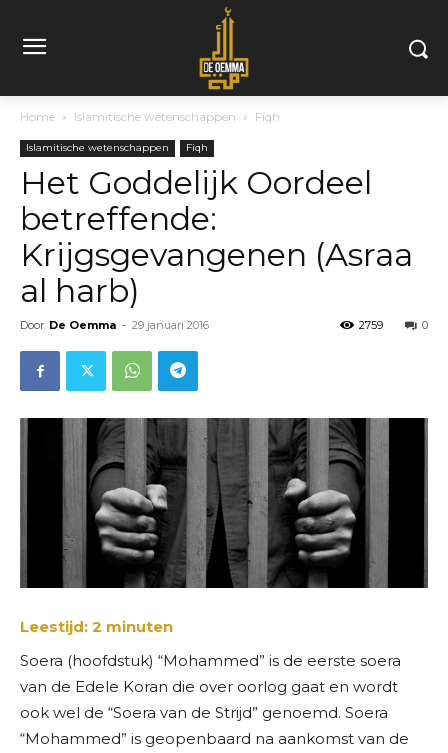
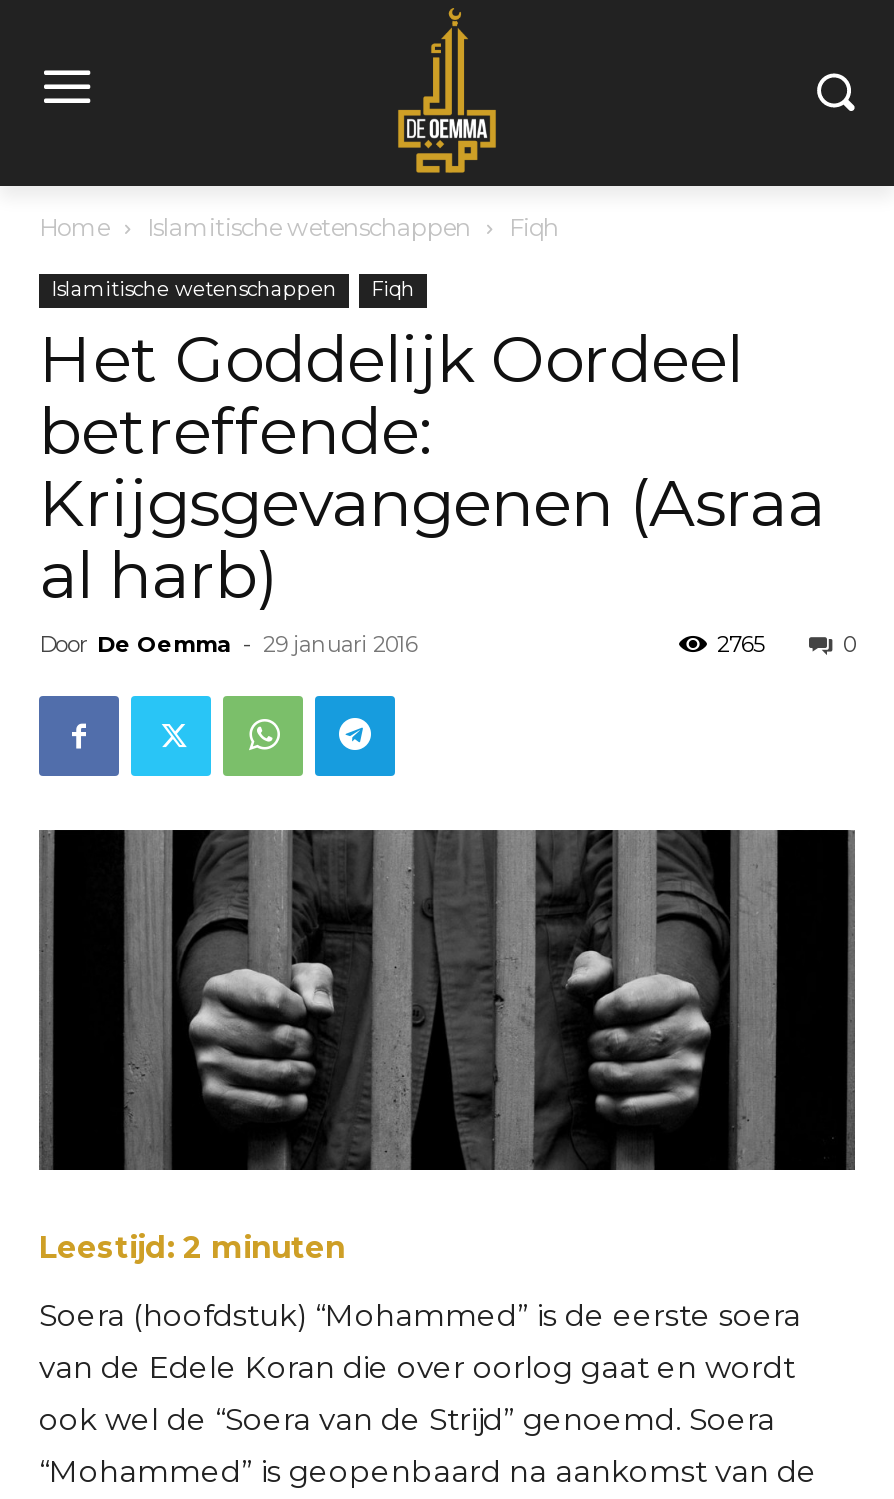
- 2759
+ 2765
